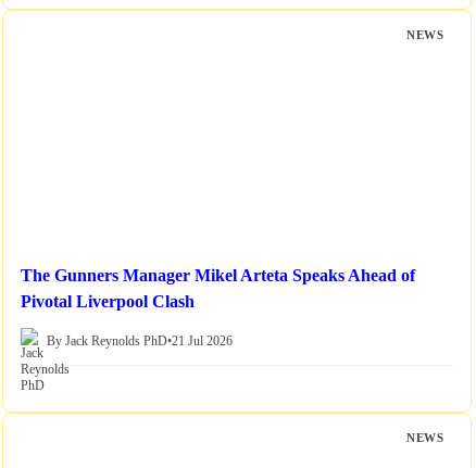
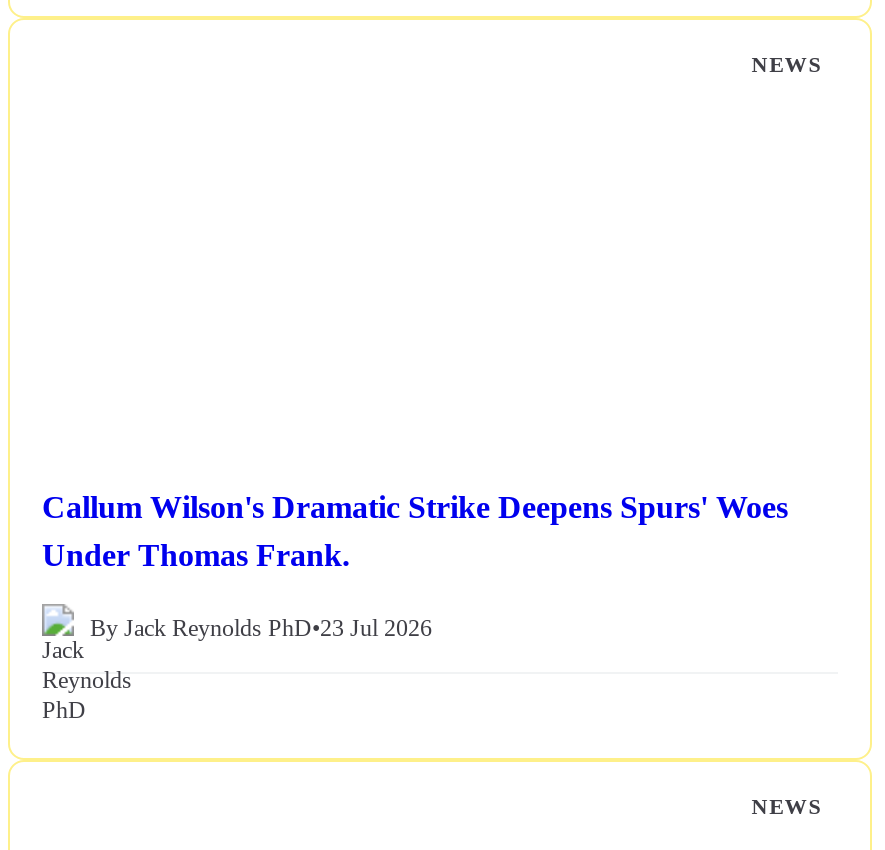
- The Gunners Manager Mikel Arteta Speaks Ahead of
- Pivotal Liverpool Clash
+ Callum Wilson's Dramatic Strike Deepens Spurs' Woes
+ Under Thomas Frank.

- By Jack Reynolds PhD•21 Jul 2026
+ By Jack Reynolds PhD•23 Jul 2026
